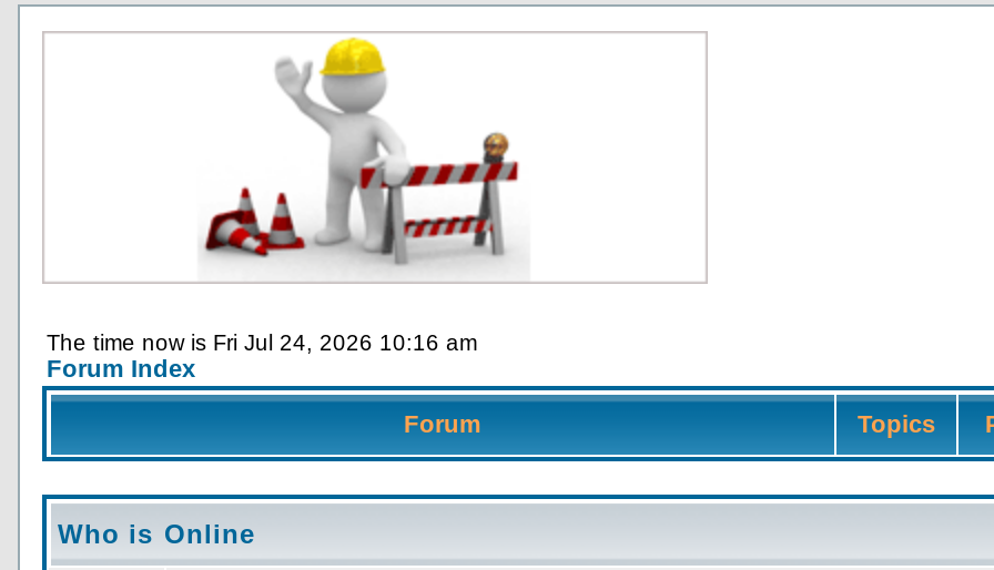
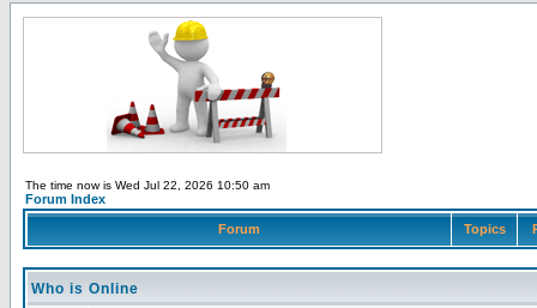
- The time now is Fri Jul 24, 2026 10:16 am
+ The time now is Wed Jul 22, 2026 10:50 am
